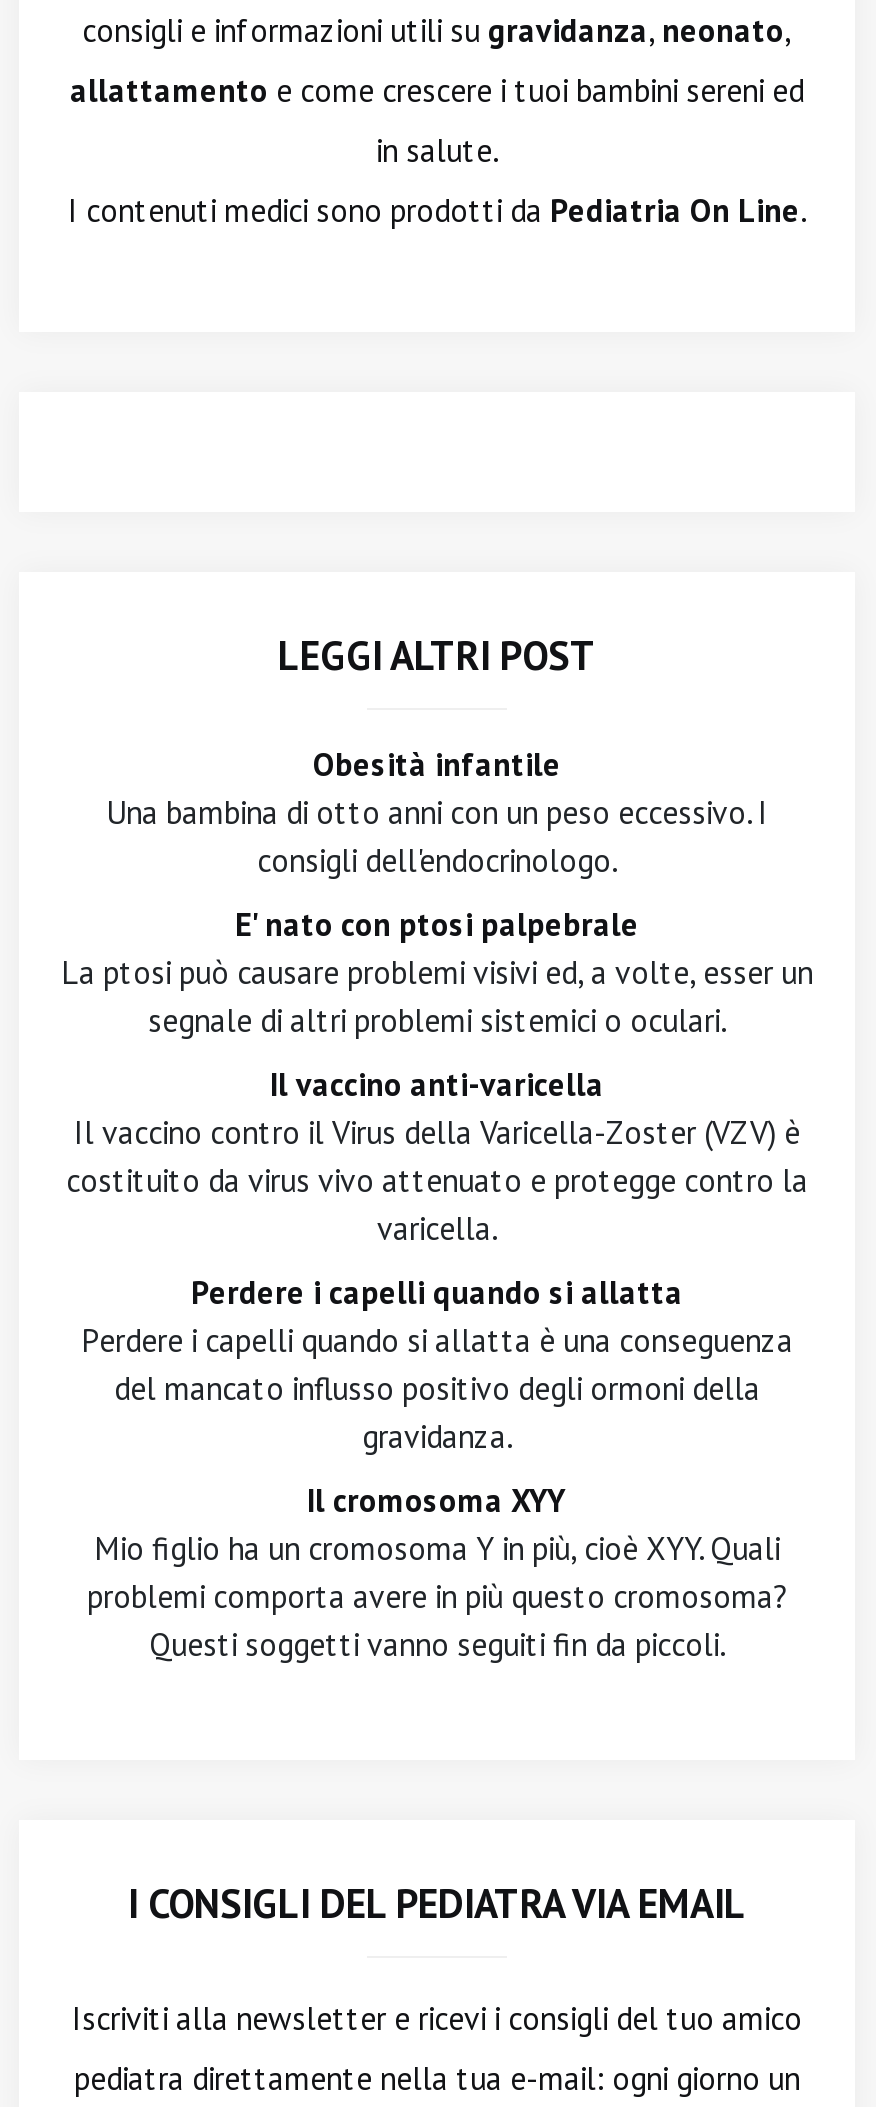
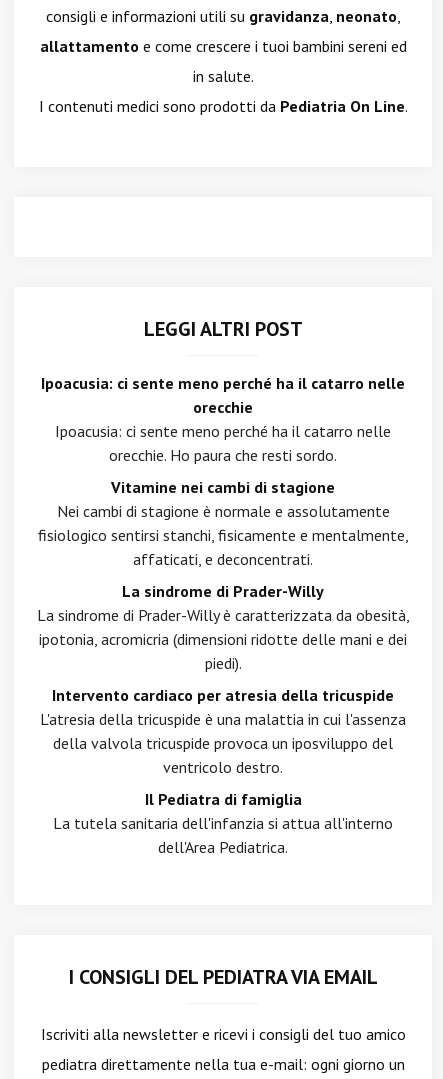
- Obesità infantile
- Una bambina di otto anni con un peso eccessivo. I
- consigli dell'endocrinologo.
+ Ipoacusia: ci sente meno perché ha il catarro nelle
+ orecchie
+ Ipoacusia: ci sente meno perché ha il catarro nelle
+ orecchie. Ho paura che resti sordo.

- E' nato con ptosi palpebrale
- La ptosi può causare problemi visivi ed, a volte, esser un
- segnale di altri problemi sistemici o oculari.
+ Vitamine nei cambi di stagione
+ Nei cambi di stagione è normale e assolutamente
+ fisiologico sentirsi stanchi, fisicamente e mentalmente,
+ affaticati, e deconcentrati.

- Il vaccino anti-varicella
- Il vaccino contro il Virus della Varicella-Zoster (VZV) è
- costituito da virus vivo attenuato e protegge contro la
- varicella.
+ La sindrome di Prader-Willy
+ La sindrome di Prader-Willy è caratterizzata da obesità,
+ ipotonia, acromicria (dimensioni ridotte delle mani e dei
+ piedi).

- Perdere i capelli quando si allatta
- Perdere i capelli quando si allatta è una conseguenza
- del mancato influsso positivo degli ormoni della
- gravidanza.
+ Intervento cardiaco per atresia della tricuspide
+ L'atresia della tricuspide è una malattia in cui l'assenza
+ della valvola tricuspide provoca un iposviluppo del
+ ventricolo destro.

- Il cromosoma XYY
- Mio figlio ha un cromosoma Y in più, cioè XYY. Quali
- problemi comporta avere in più questo cromosoma?
- Questi soggetti vanno seguiti fin da piccoli.
+ Il Pediatra di famiglia
+ La tutela sanitaria dell'infanzia si attua all'interno
+ dell'Area Pediatrica.
